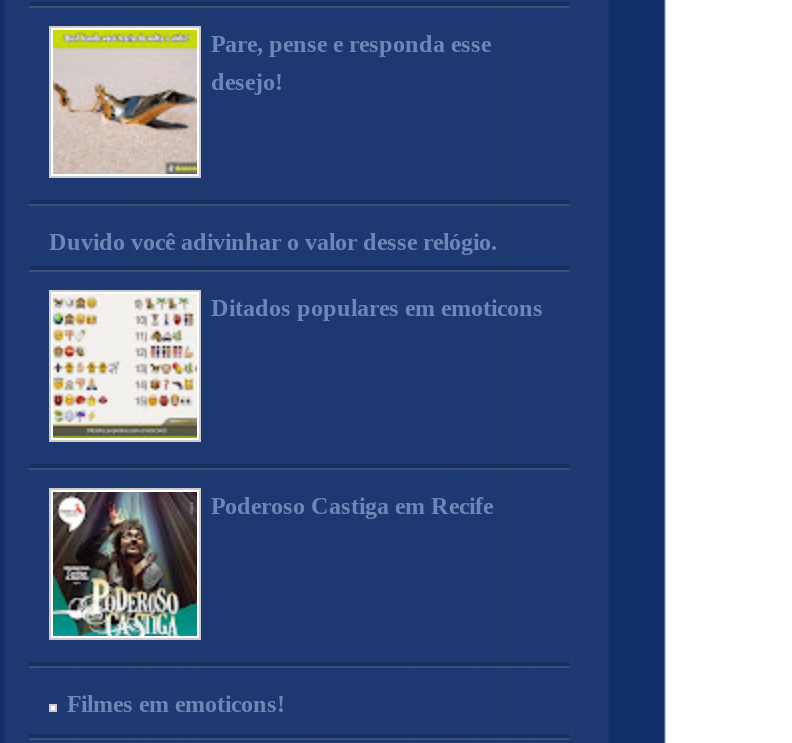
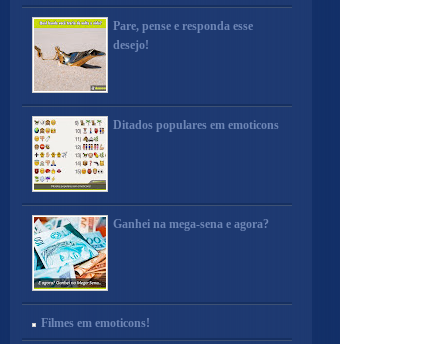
- Duvido você adivinhar o valor desse relógio.

- [image]
- Poderoso Castiga em Recife
+ [image]
+ Ganhei na mega-sena e agora?
